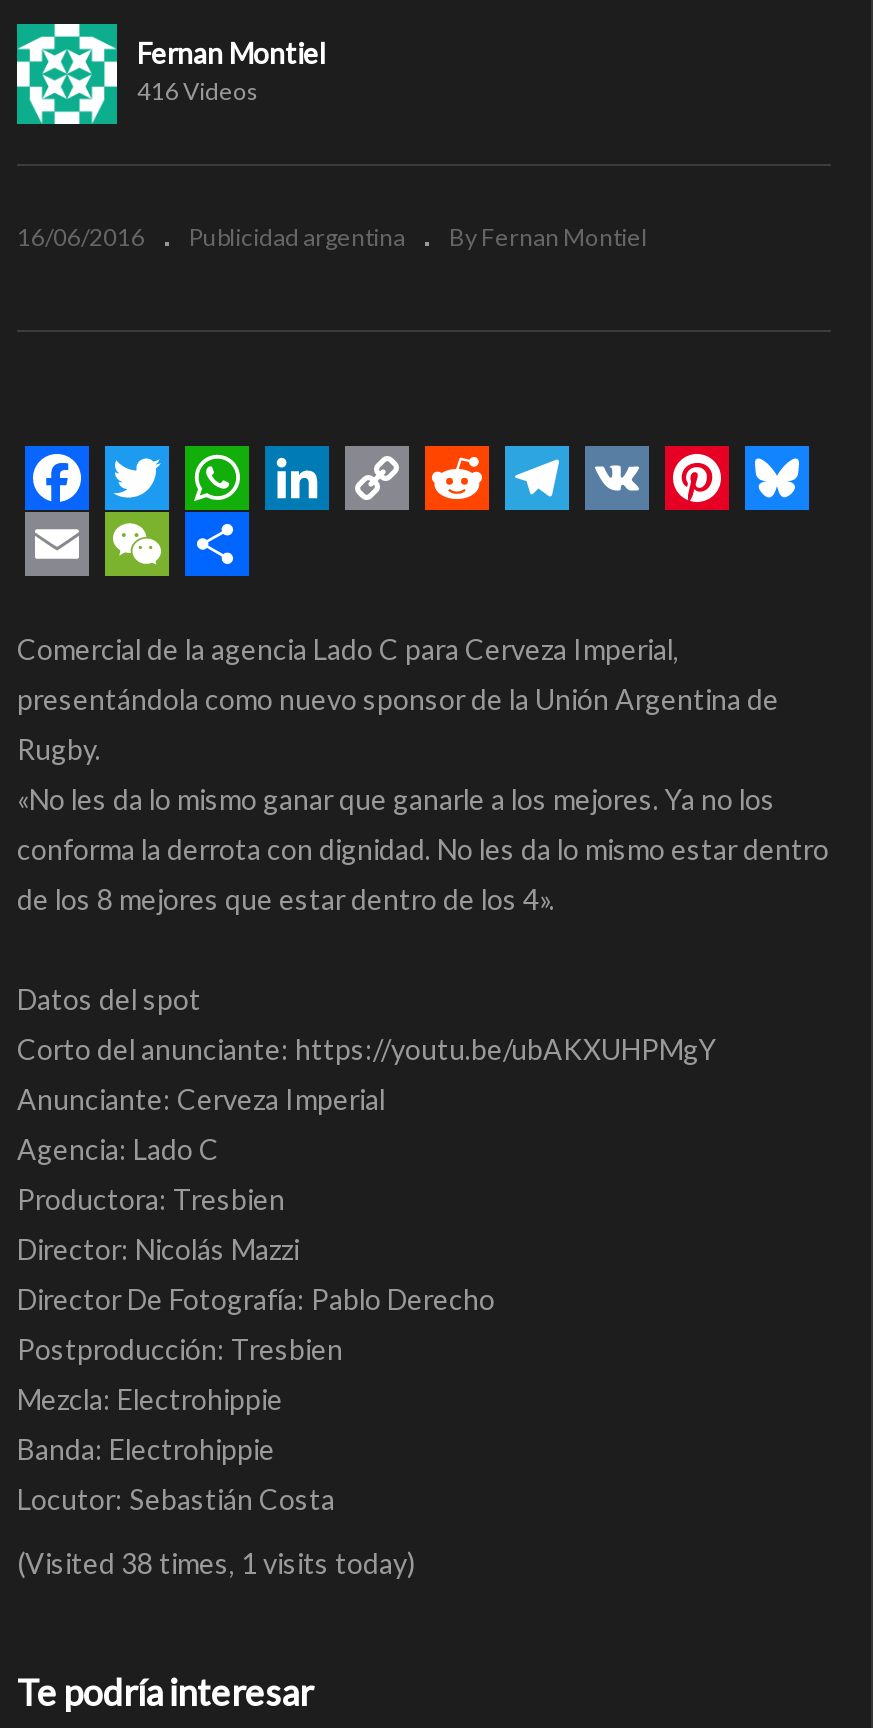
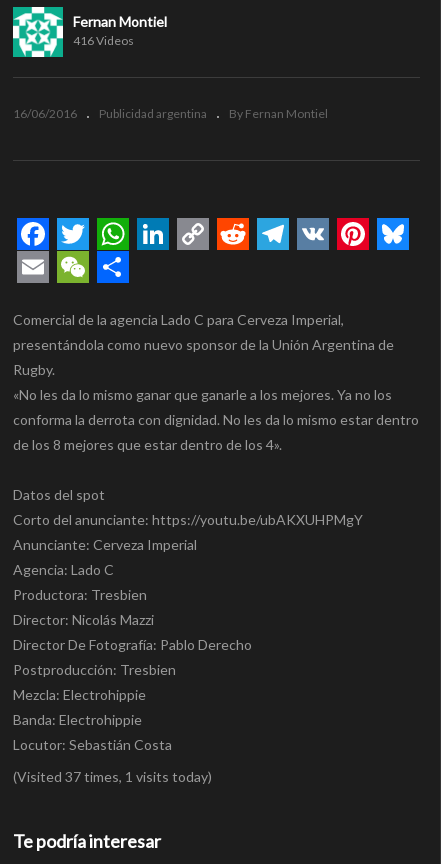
- (Visited 38 times, 1 visits today)
+ (Visited 37 times, 1 visits today)
